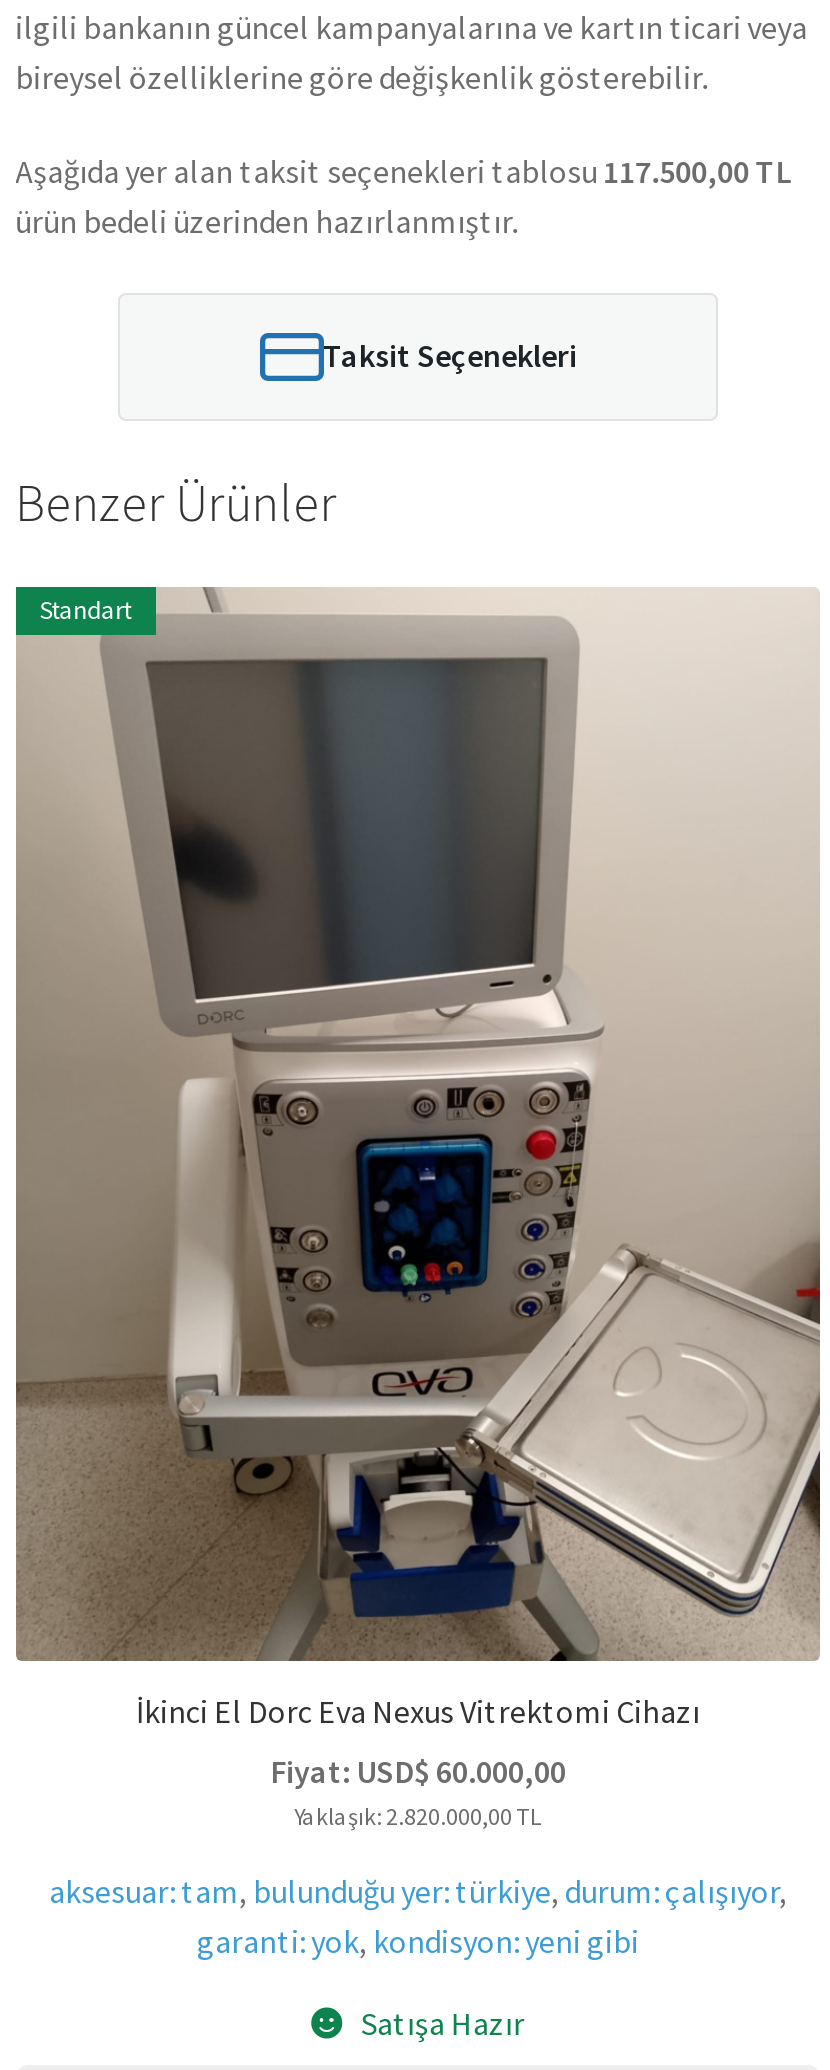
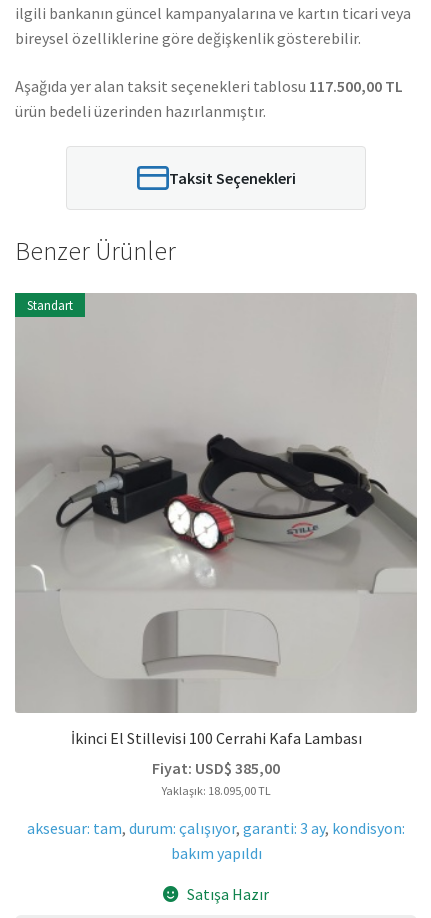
- [image]
- İkinci El Dorc Eva Nexus Vitrektomi Cihazı
+ [image]
+ İkinci El Stillevisi 100 Cerrahi Kafa Lambası

- Fiyat: USD$60.000,00
- Yaklaşık: 2.820.000,00 TL
+ Fiyat: USD$385,00
+ Yaklaşık: 18.095,00 TL

- aksesuar: tam, bulunduğu yer: türkiye, durum: çalışıyor,
- garanti: yok, kondisyon: yeni gibi
+ aksesuar: tam, durum: çalışıyor, garanti: 3 ay, kondisyon:
+ bakım yapıldı
